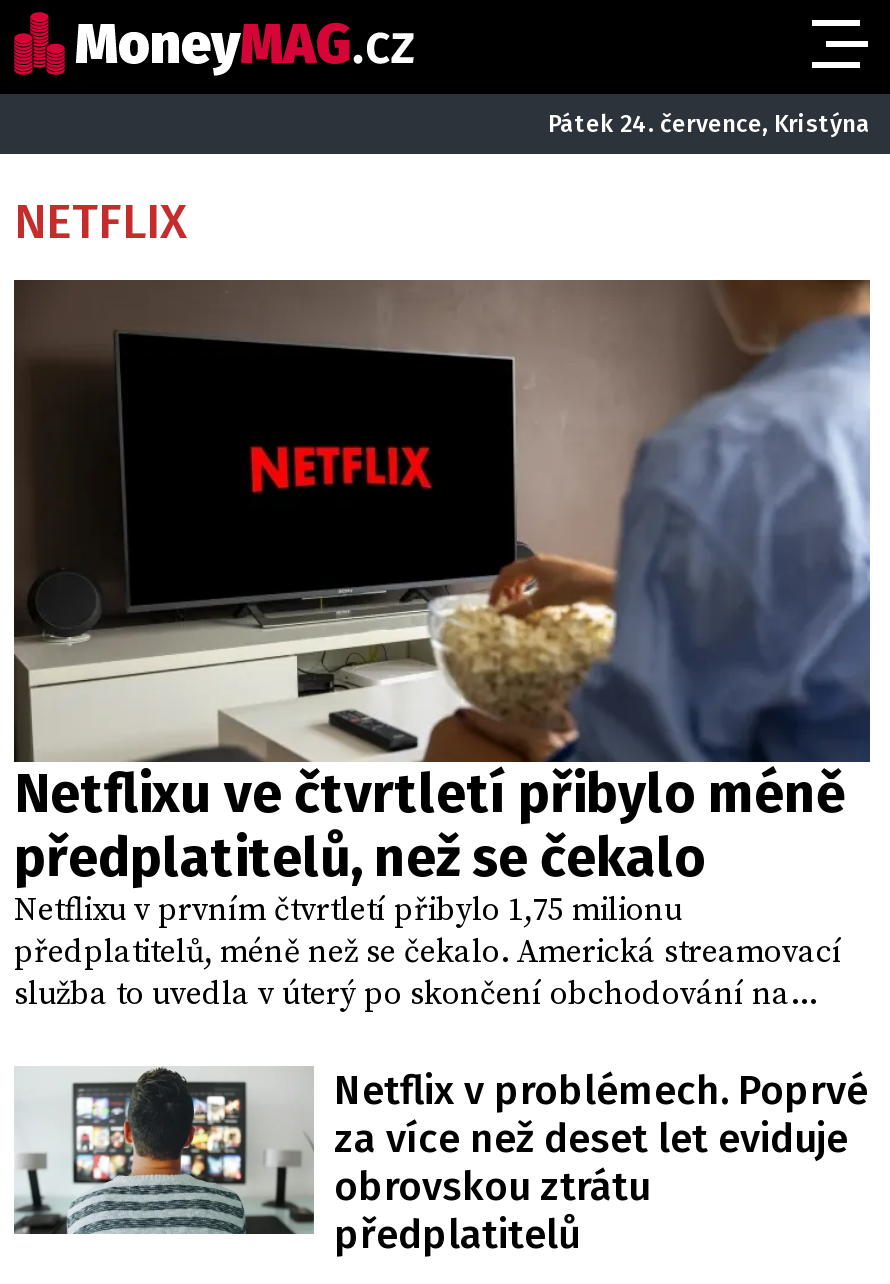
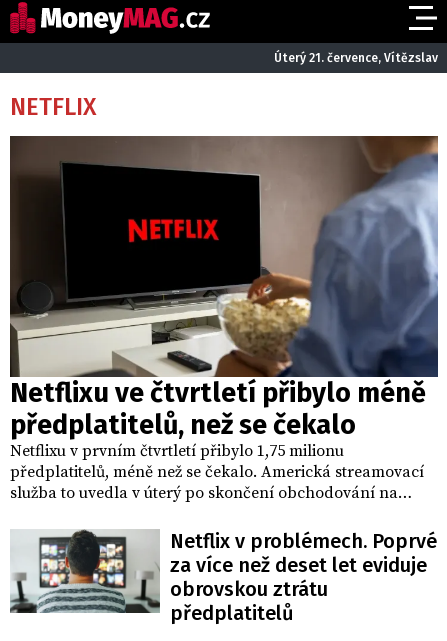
- Pátek 24. července, Kristýna
+ Úterý 21. července, Vítězslav
